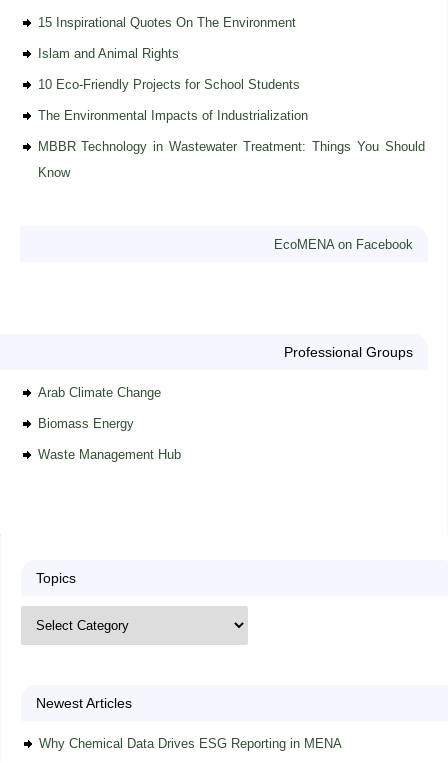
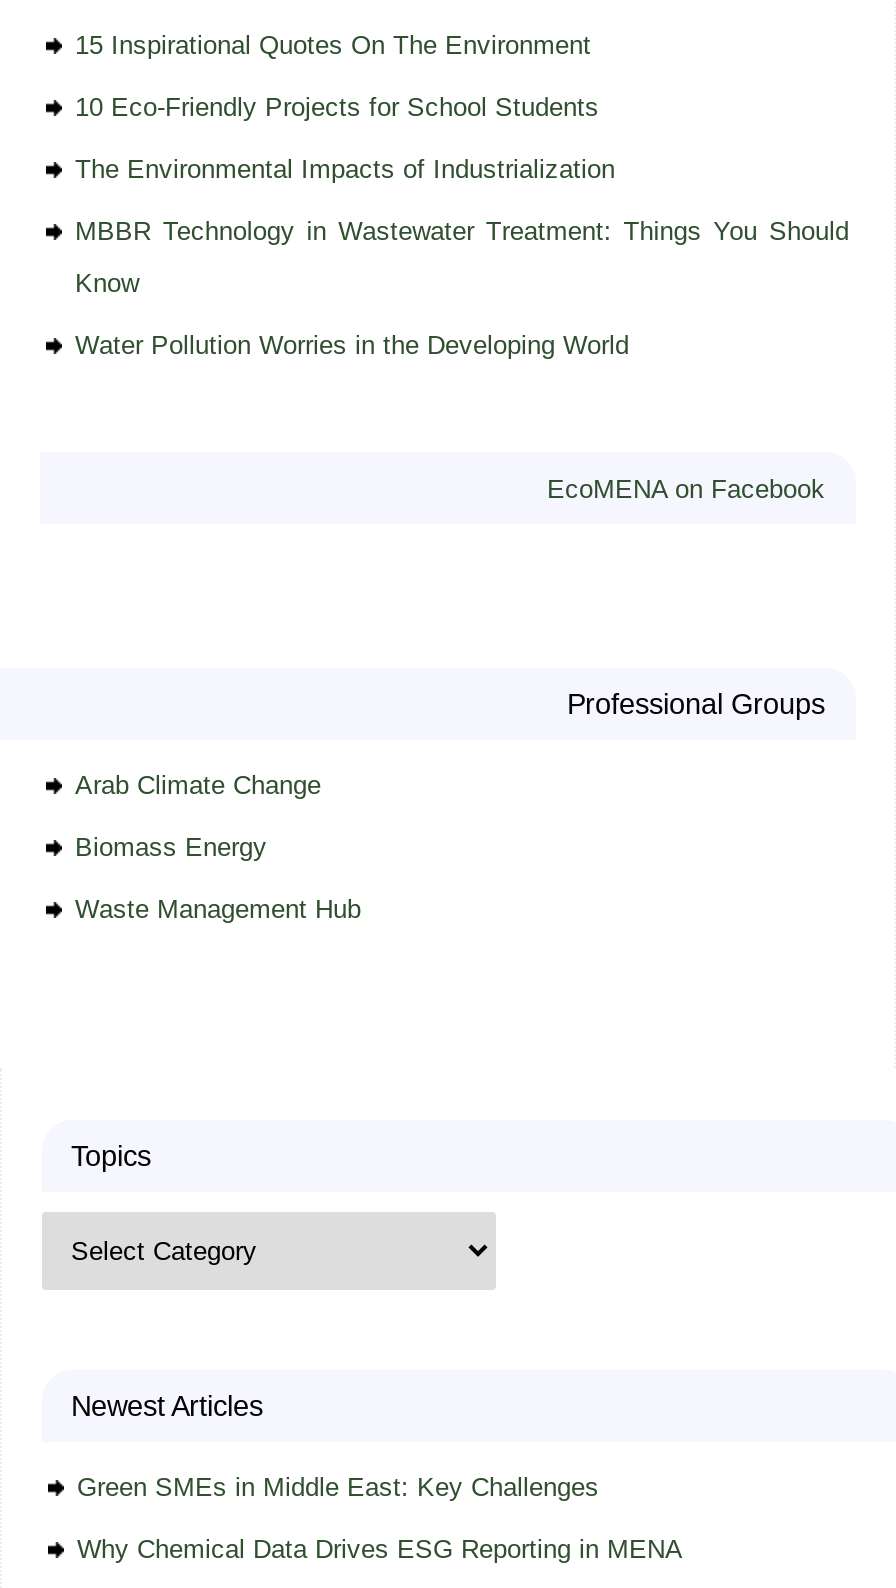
- Islam and Animal Rights

moved up: 10 Eco-Friendly Projects for School Students | The Environmental Impacts of Industrialization | MBBR Technology in Wastewater Treatment: Things You Should | Know

+ Water Pollution Worries in the Developing World

+ Green SMEs in Middle East: Key Challenges
